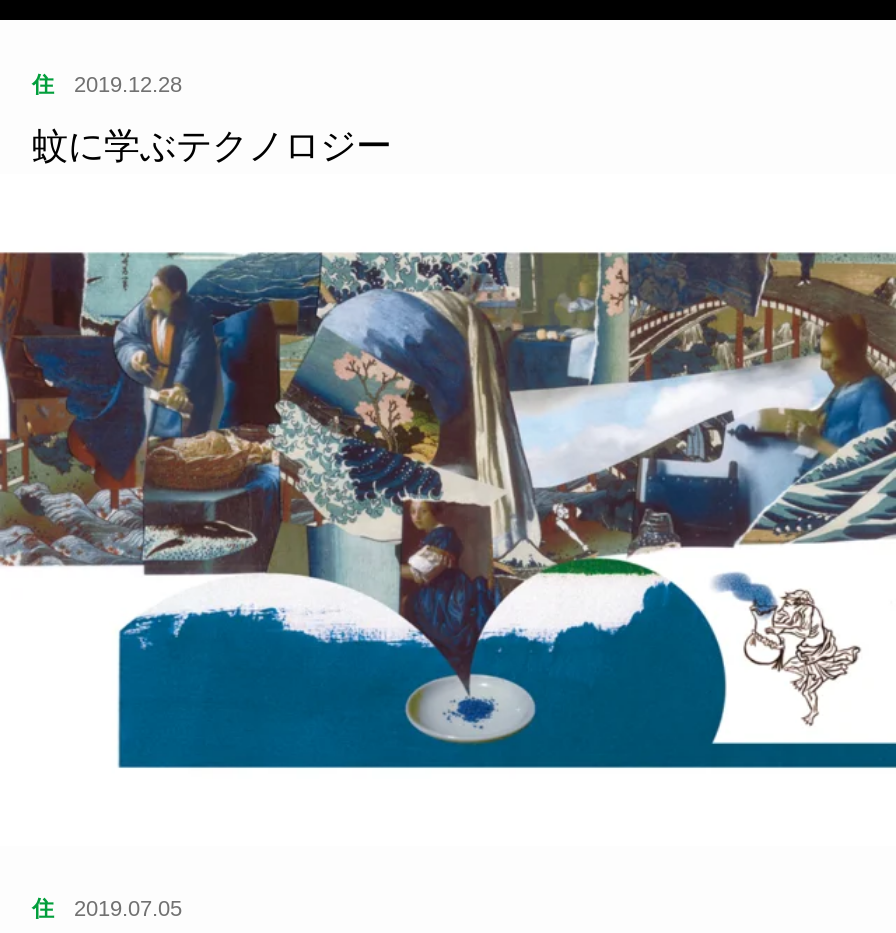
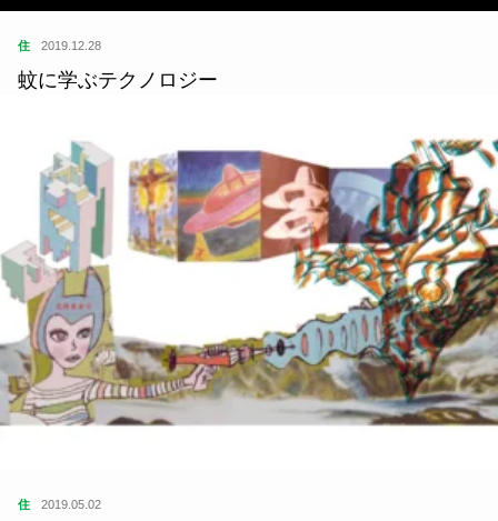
- [image]
+ [image]

- 住 2019.07.05
+ 住 2019.05.02
